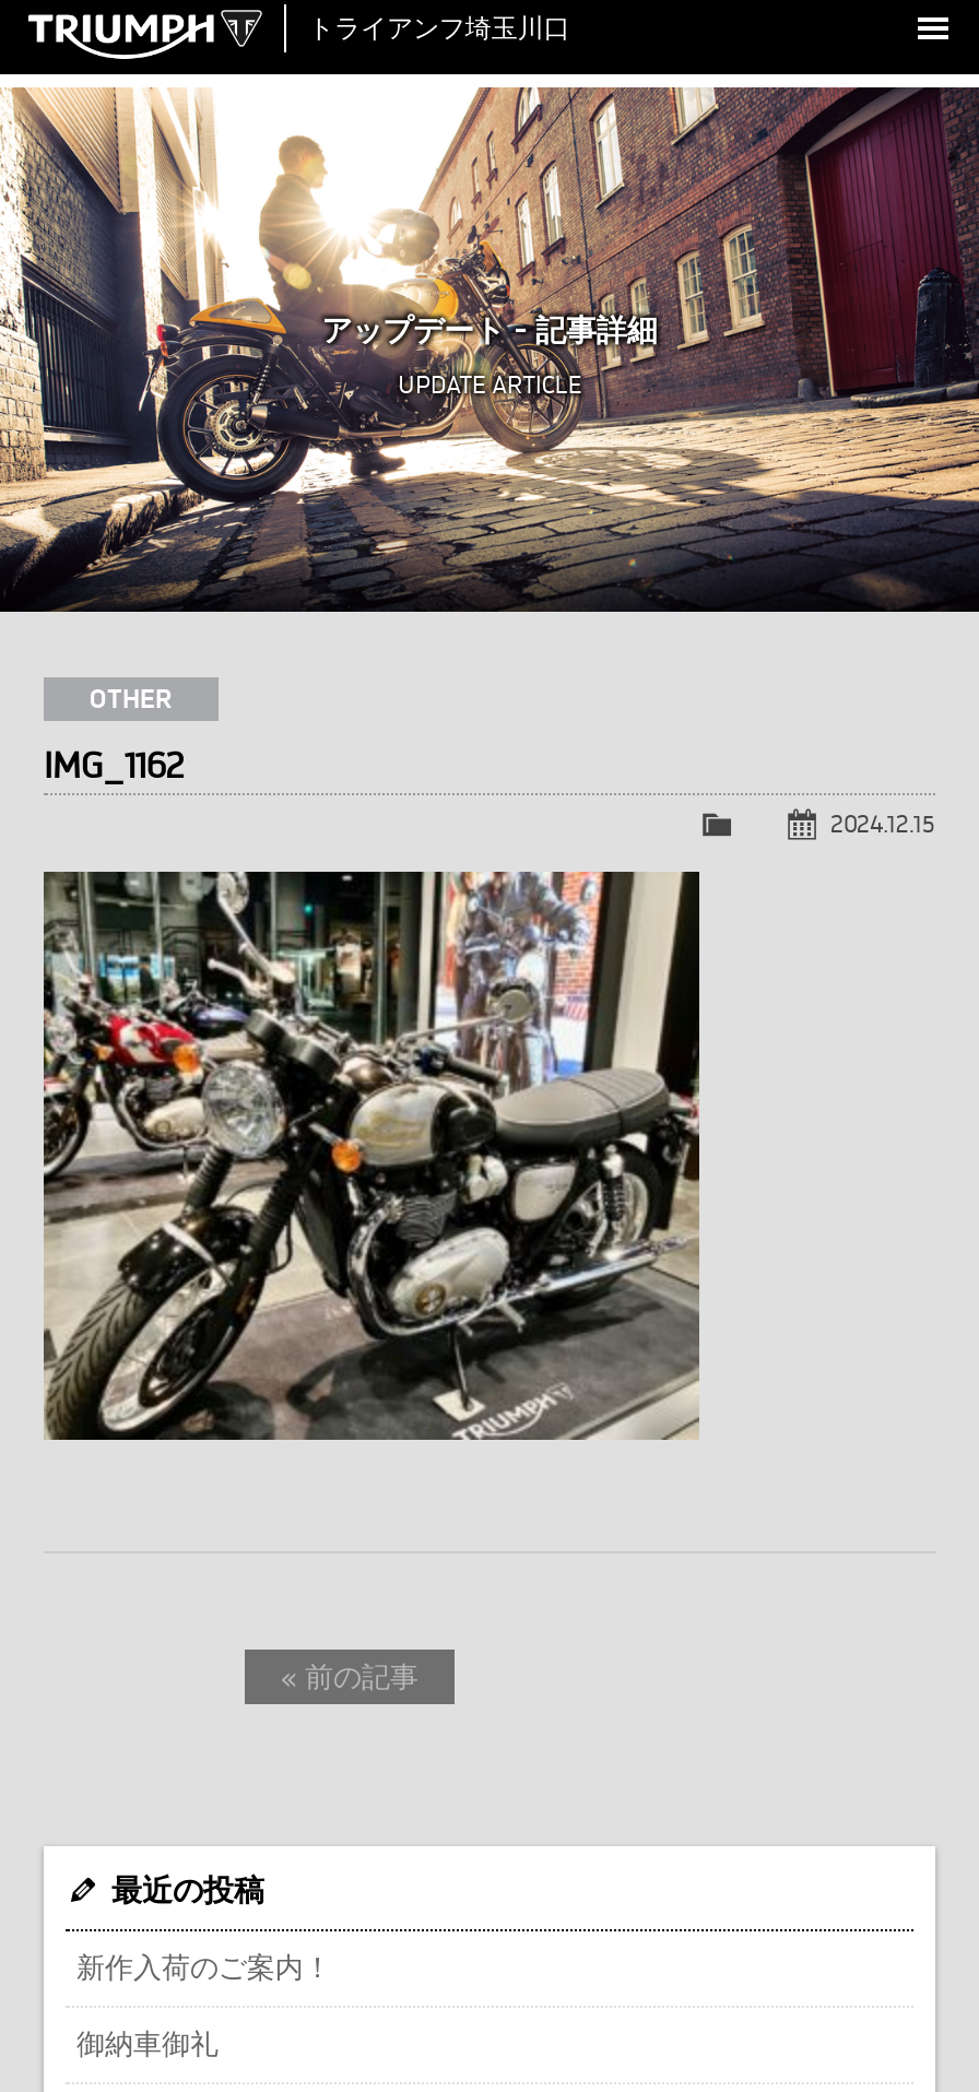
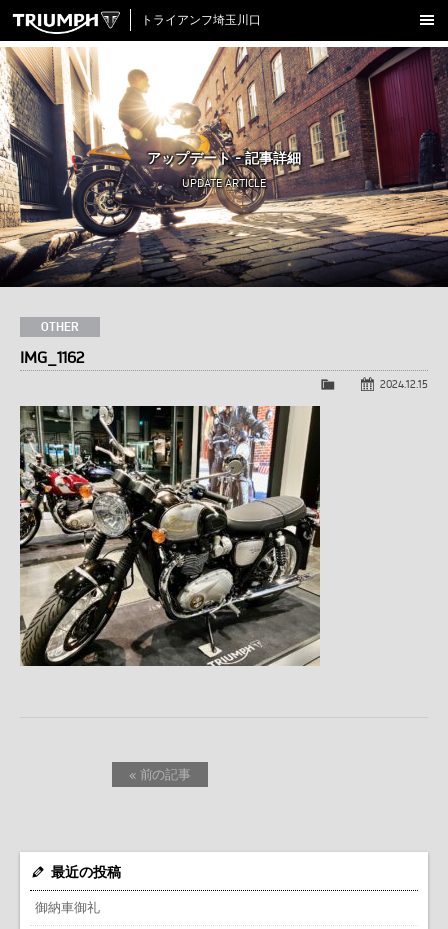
- 新作入荷のご案内！
